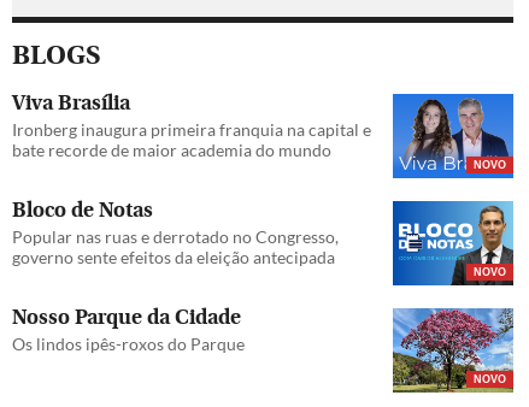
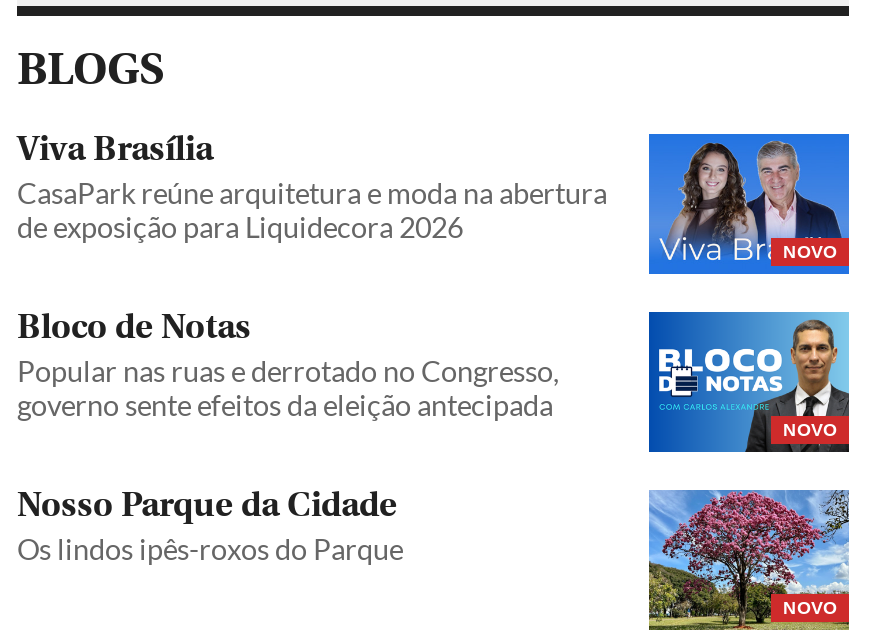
- Ironberg inaugura primeira franquia na capital e
- bate recorde de maior academia do mundo
+ CasaPark reúne arquitetura e moda na abertura
+ de exposição para Liquidecora 2026
